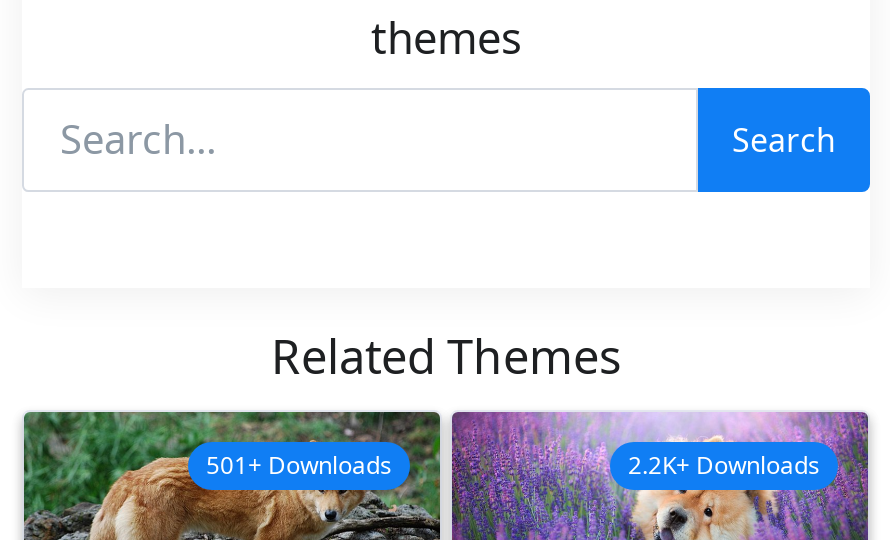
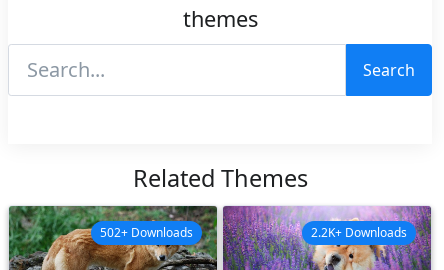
- 501+ Downloads
+ 502+ Downloads
